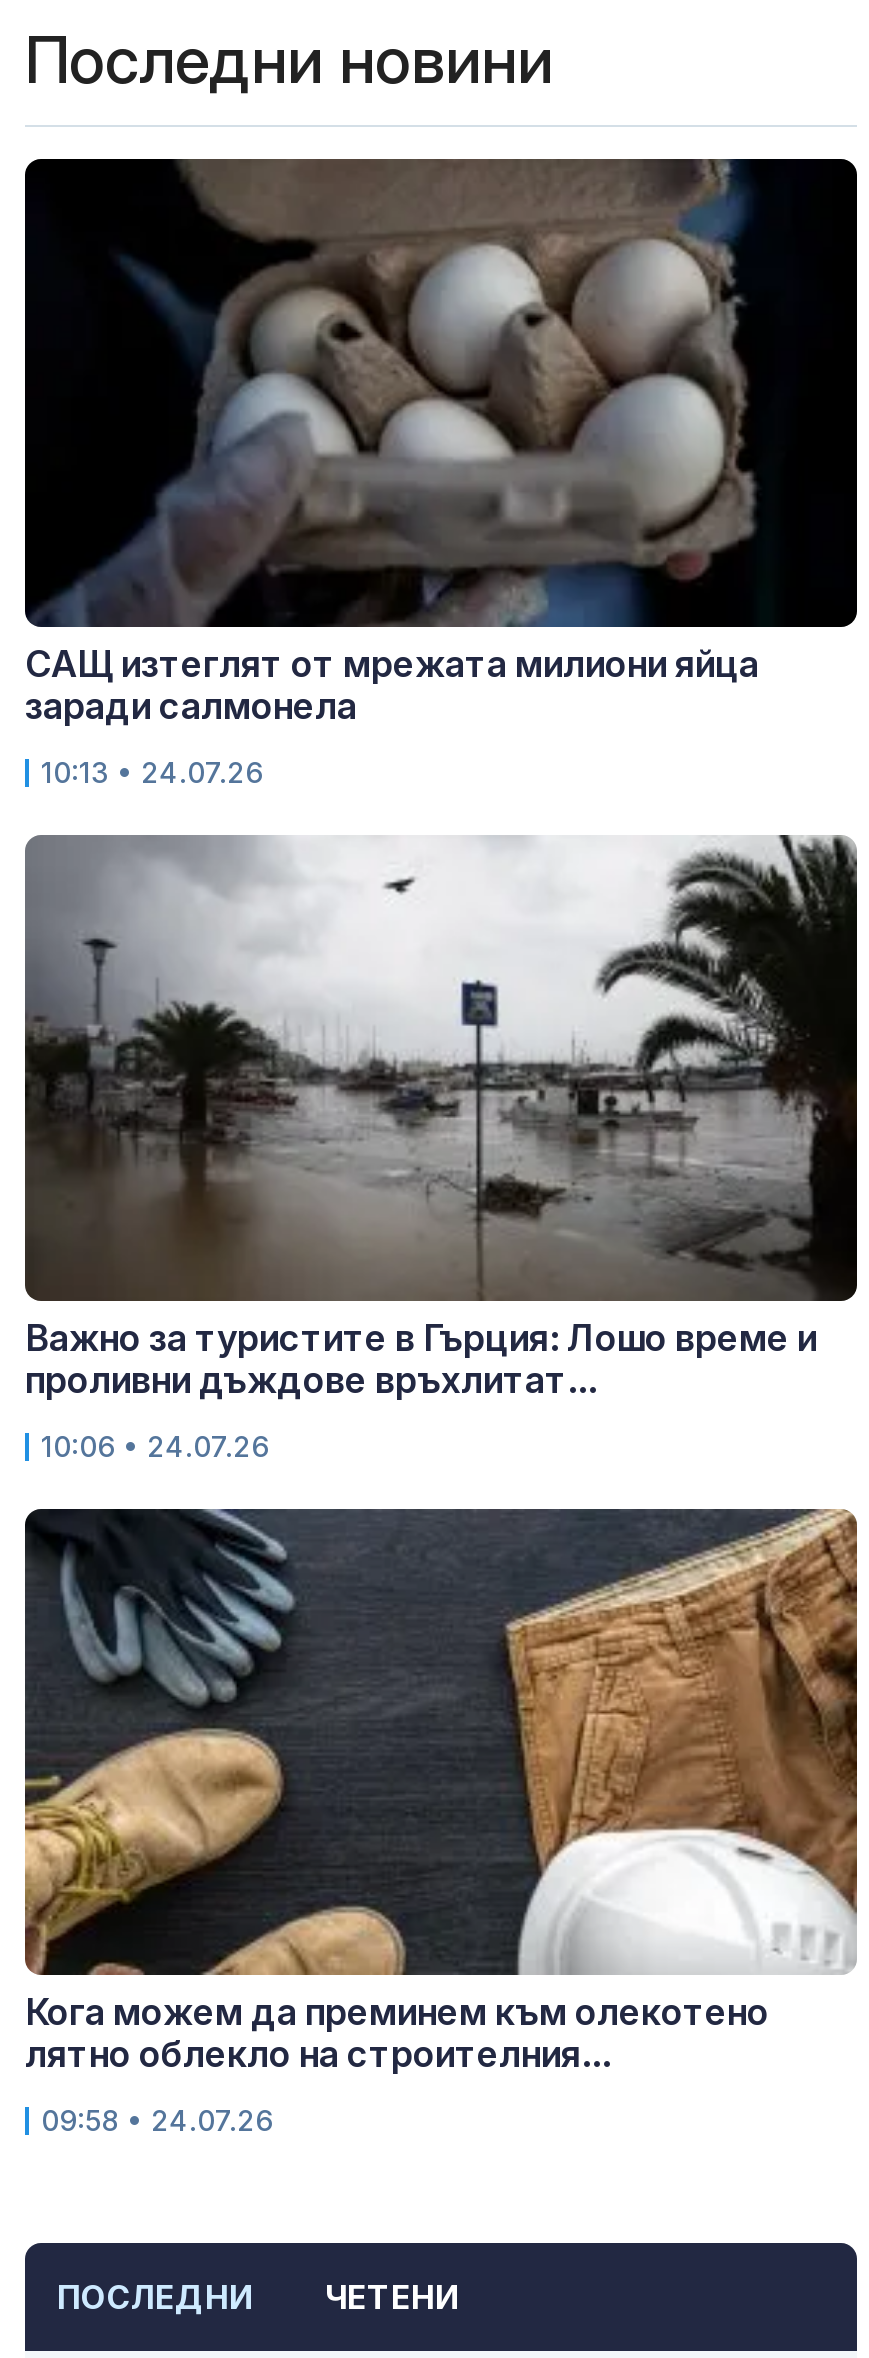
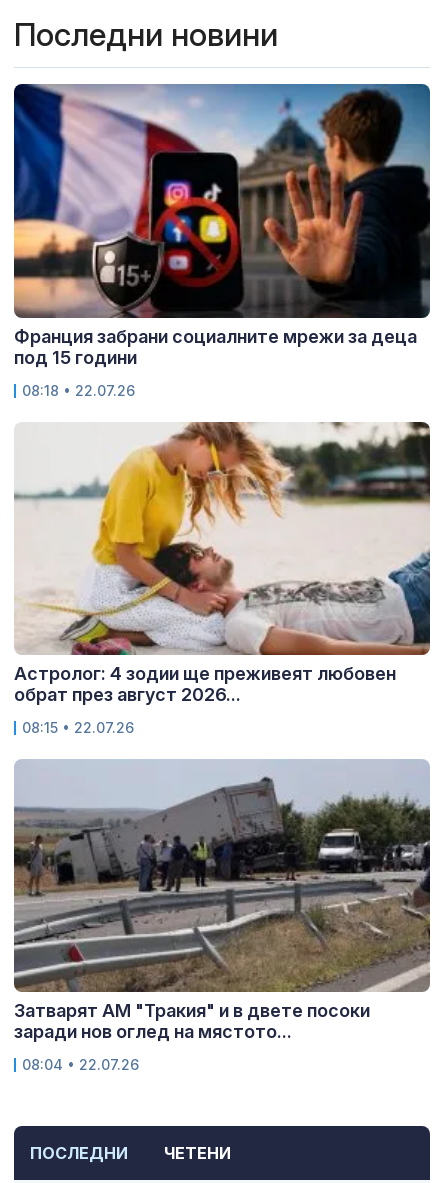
- [image]
- САЩ изтеглят от мрежата милиони яйца
- заради салмонела
+ [image]
+ Франция забрани социалните мрежи за деца
+ под 15 години

- 10:13 • 24.07.26
+ 08:18 • 22.07.26

- [image]
- Важно за туристите в Гърция: Лошо време и
- проливни дъждове връхлитат...
+ [image]
+ Астролог: 4 зодии ще преживеят любовен
+ обрат през август 2026...

- 10:06 • 24.07.26
+ 08:15 • 22.07.26

- [image]
- Кога можем да преминем към олекотено
- лятно облекло на строителния...
+ [image]
+ Затварят АМ "Тракия" и в двете посоки
+ заради нов оглед на мястото...

- 09:58 • 24.07.26
+ 08:04 • 22.07.26
